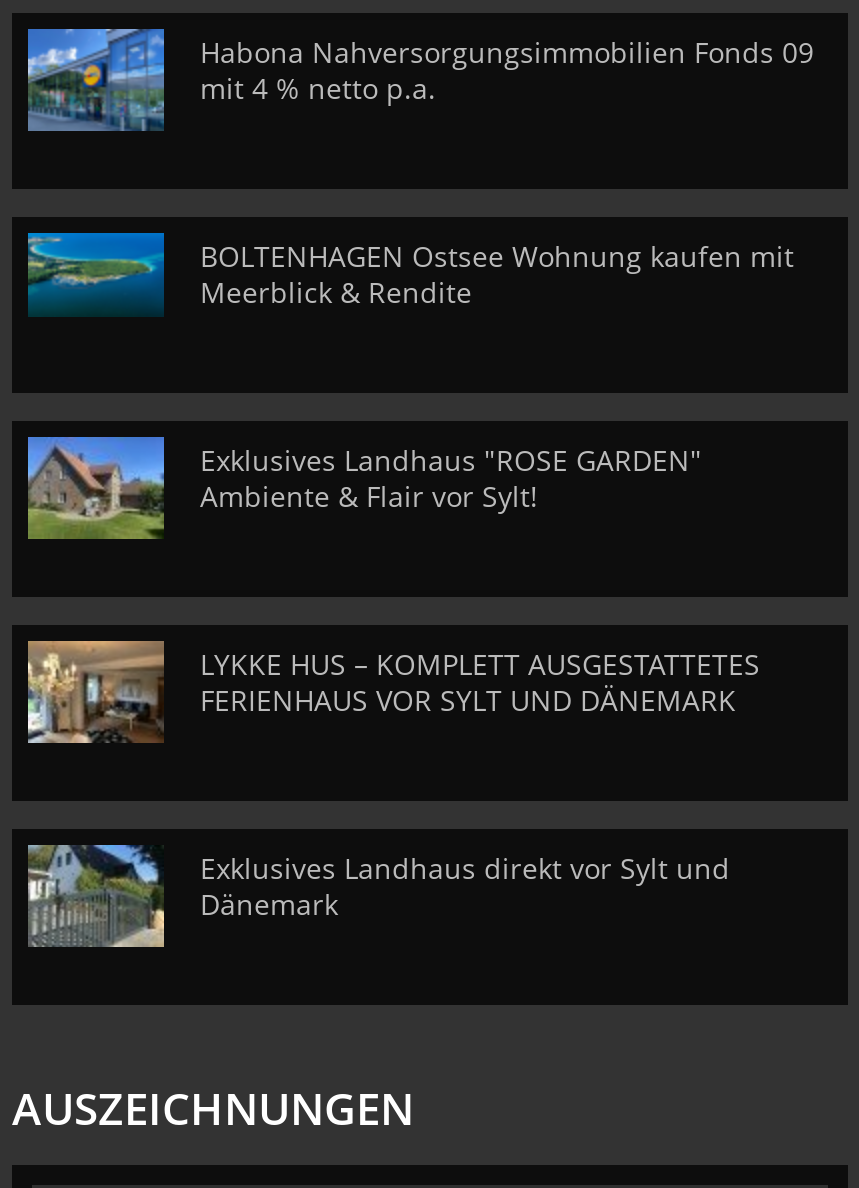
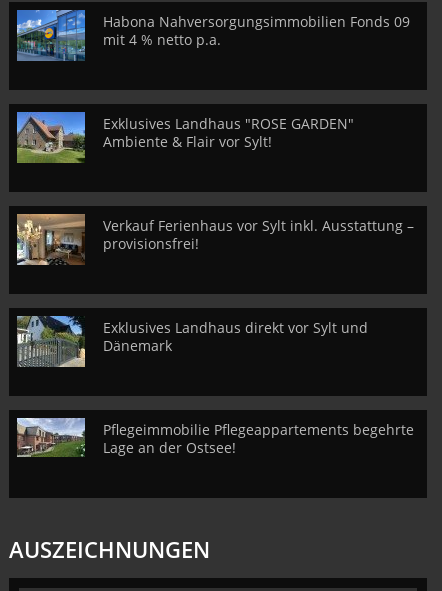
- [image]
- BOLTENHAGEN Ostsee Wohnung kaufen mit
- Meerblick & Rendite

moved up: [image] | Exklusives Landhaus "ROSE GARDEN" | Ambiente & Flair vor Sylt!

moved up: [image]

- LYKKE HUS – KOMPLETT AUSGESTATTETES
- FERIENHAUS VOR SYLT UND DÄNEMARK
+ Verkauf Ferienhaus vor Sylt inkl. Ausstattung –
+ provisionsfrei!

moved up: [image] | Exklusives Landhaus direkt vor Sylt und | Dänemark

+ [image]
+ Pflegeimmobilie Pflegeappartements begehrte
+ Lage an der Ostsee!
